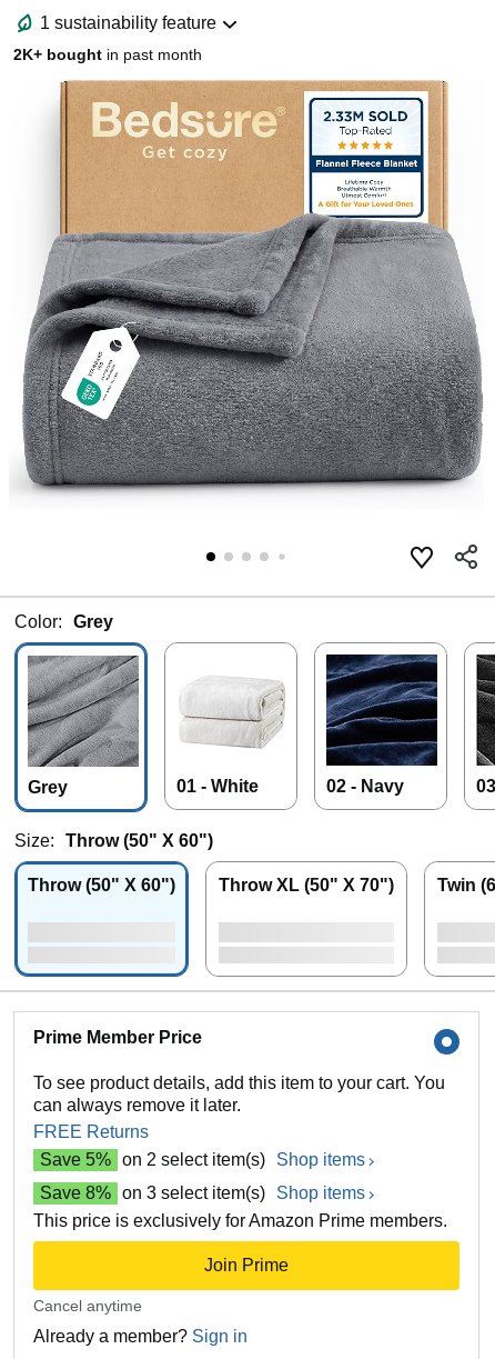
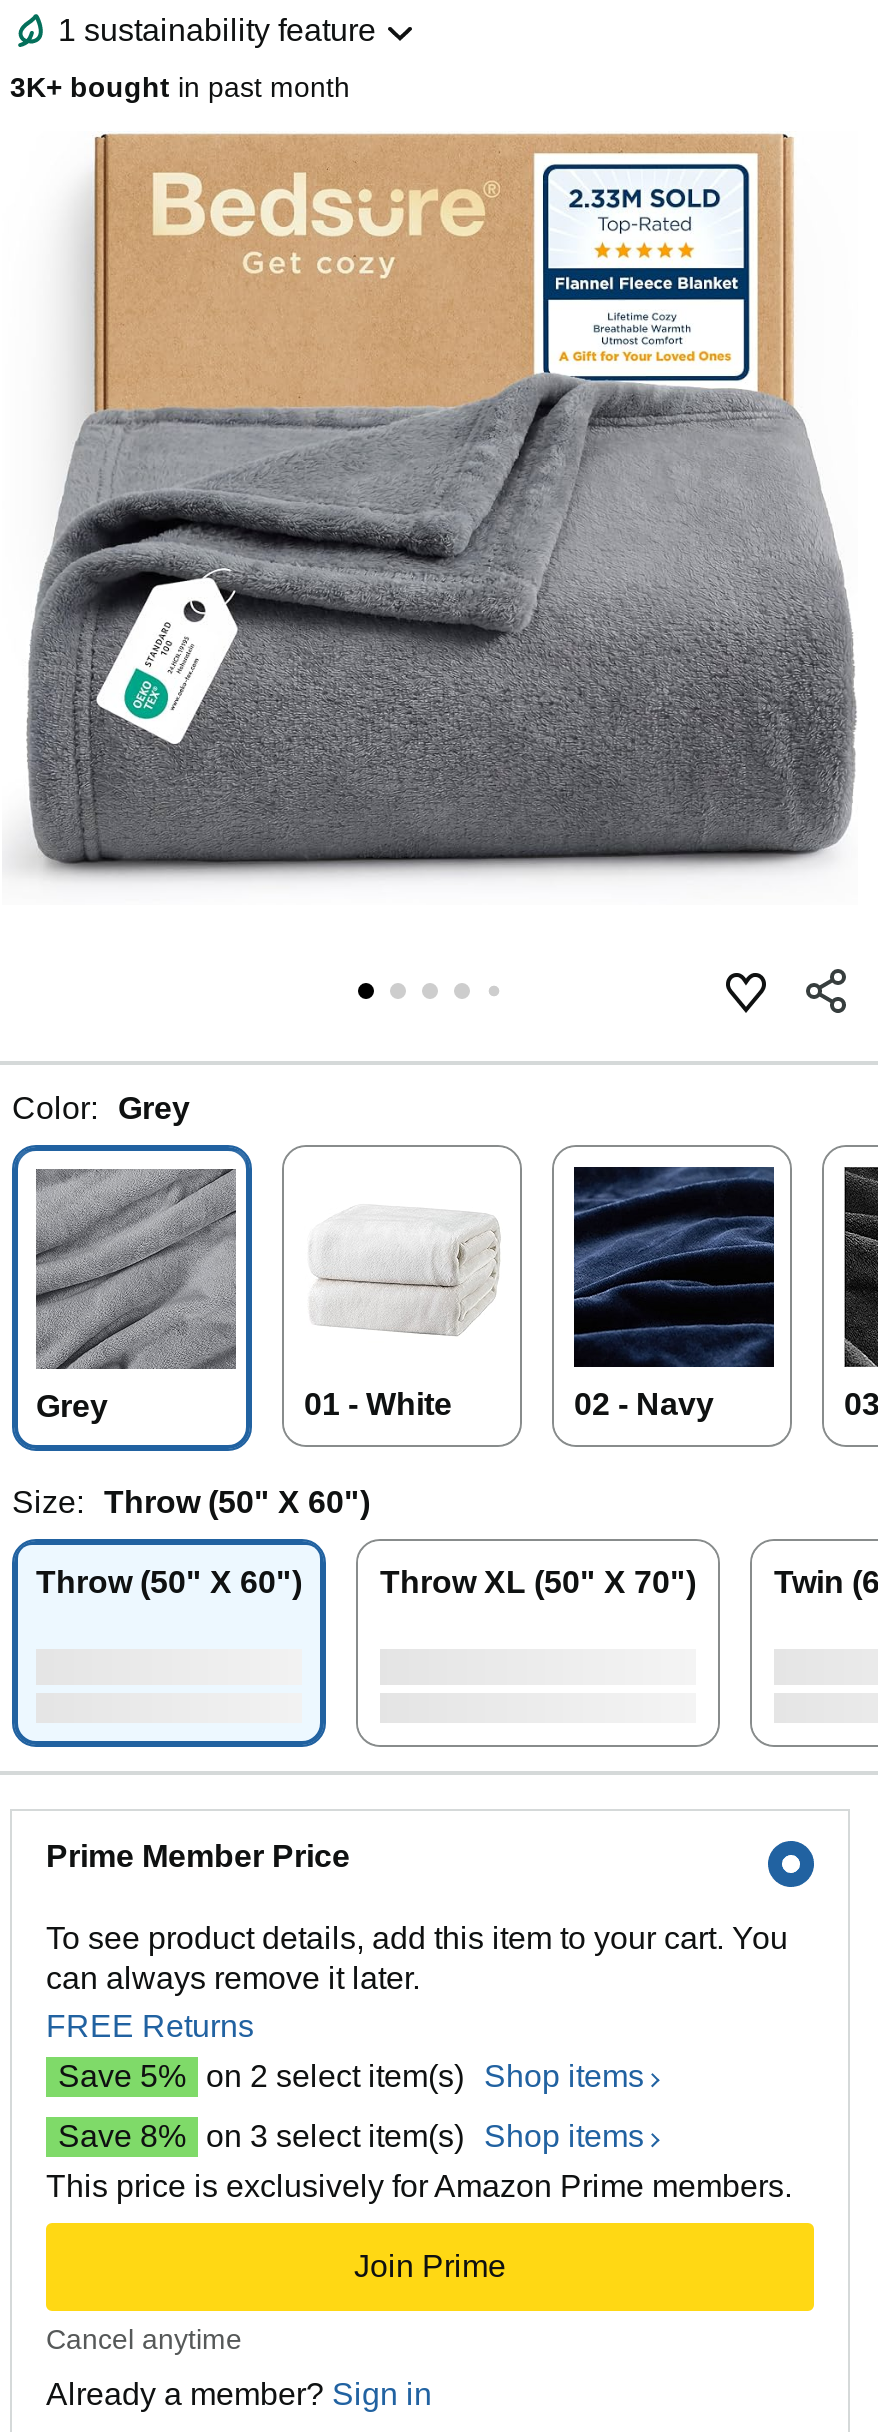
- 2K+ bought in past month
+ 3K+ bought in past month
